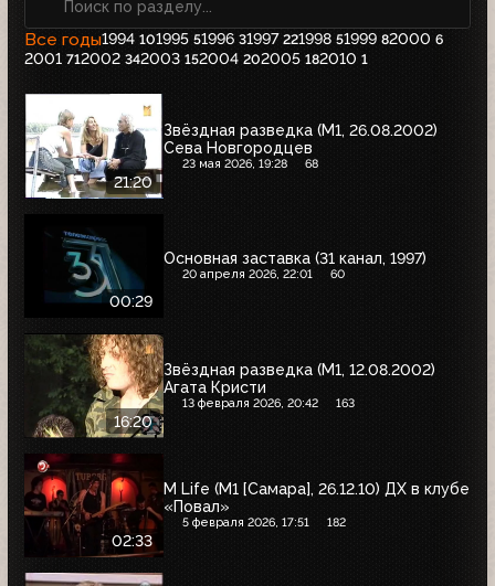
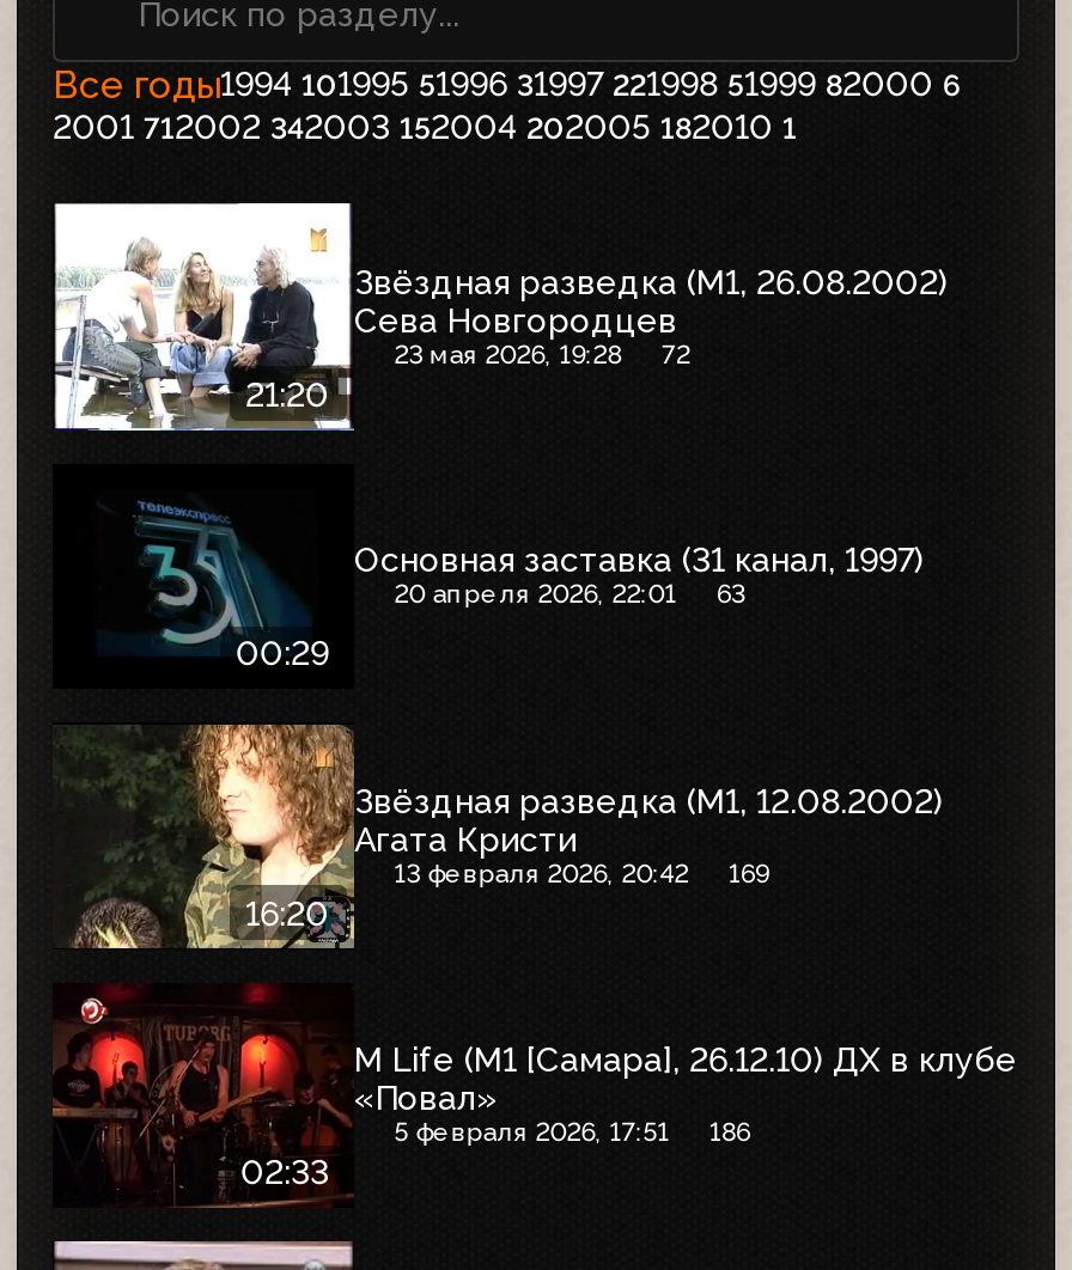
- 23 мая 2026, 19:28 68
+ 23 мая 2026, 19:28 72

- 20 апреля 2026, 22:01 60
+ 20 апреля 2026, 22:01 63

- 13 февраля 2026, 20:42 163
+ 13 февраля 2026, 20:42 169

- 5 февраля 2026, 17:51 182
+ 5 февраля 2026, 17:51 186
